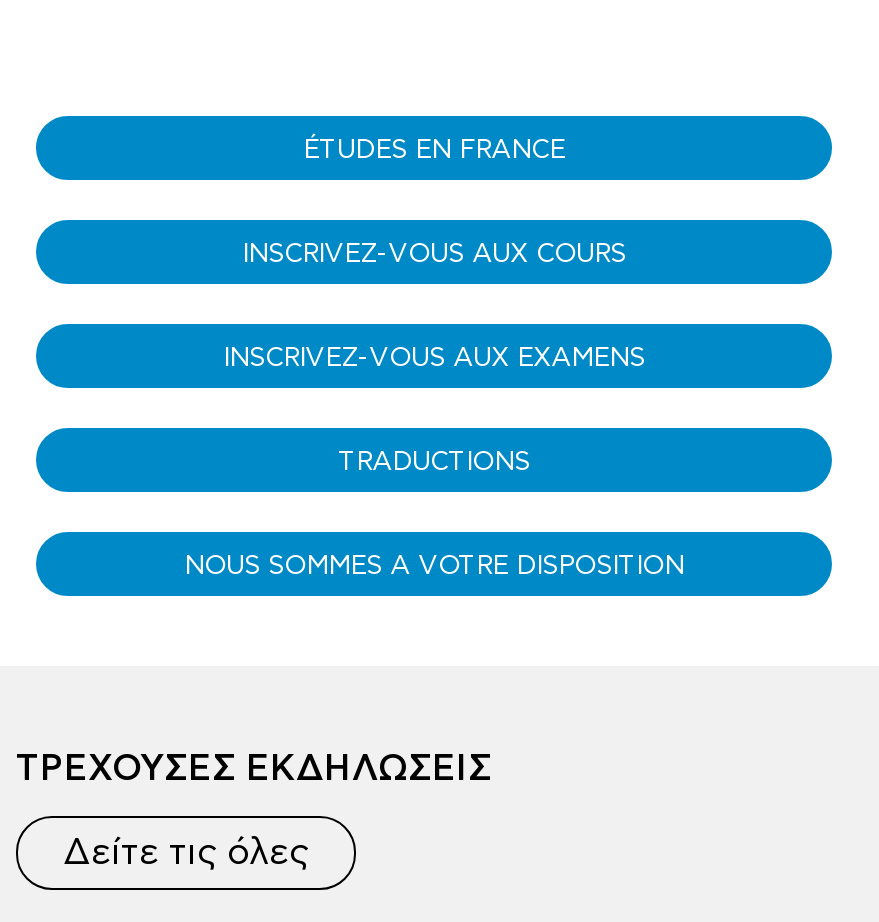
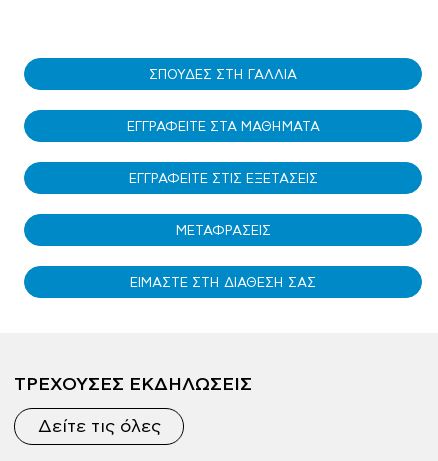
- ÉTUDES EN FRANCE
+ ΣΠΟΥΔΕΣ ΣΤΗ ΓΑΛΛΙΑ

- INSCRIVEZ-VOUS AUX COURS
+ ΕΓΓΡΑΦΕΙΤΕ ΣΤΑ ΜΑΘΗΜΑΤΑ

- INSCRIVEZ-VOUS AUX EXAMENS
+ ΕΓΓΡΑΦΕΙΤΕ ΣΤΙΣ ΕΞΕΤΑΣΕΙΣ

- TRADUCTIONS
+ ΜΕΤΑΦΡΑΣΕΙΣ

- NOUS SOMMES A VOTRE DISPOSITION
+ ΕΙΜΑΣΤΕ ΣΤΗ ΔΙΑΘΕΣΗ ΣΑΣ
